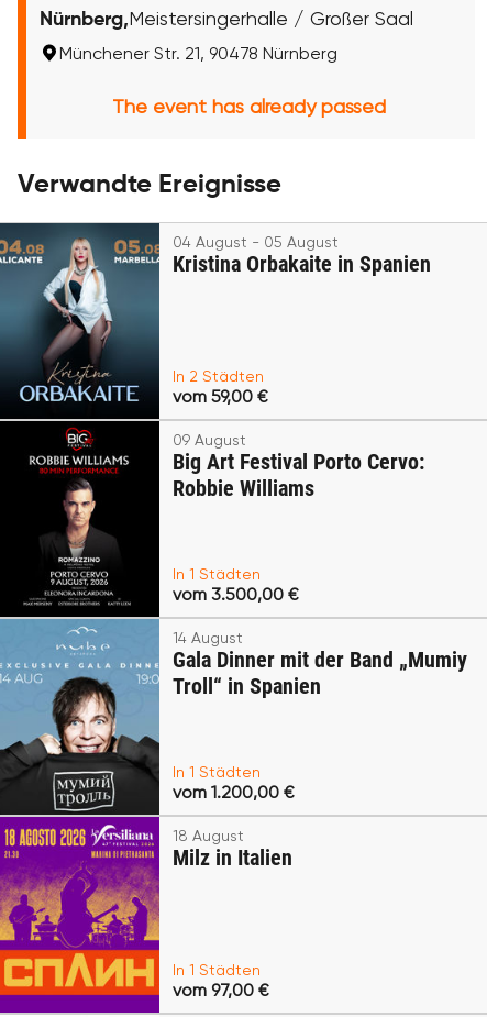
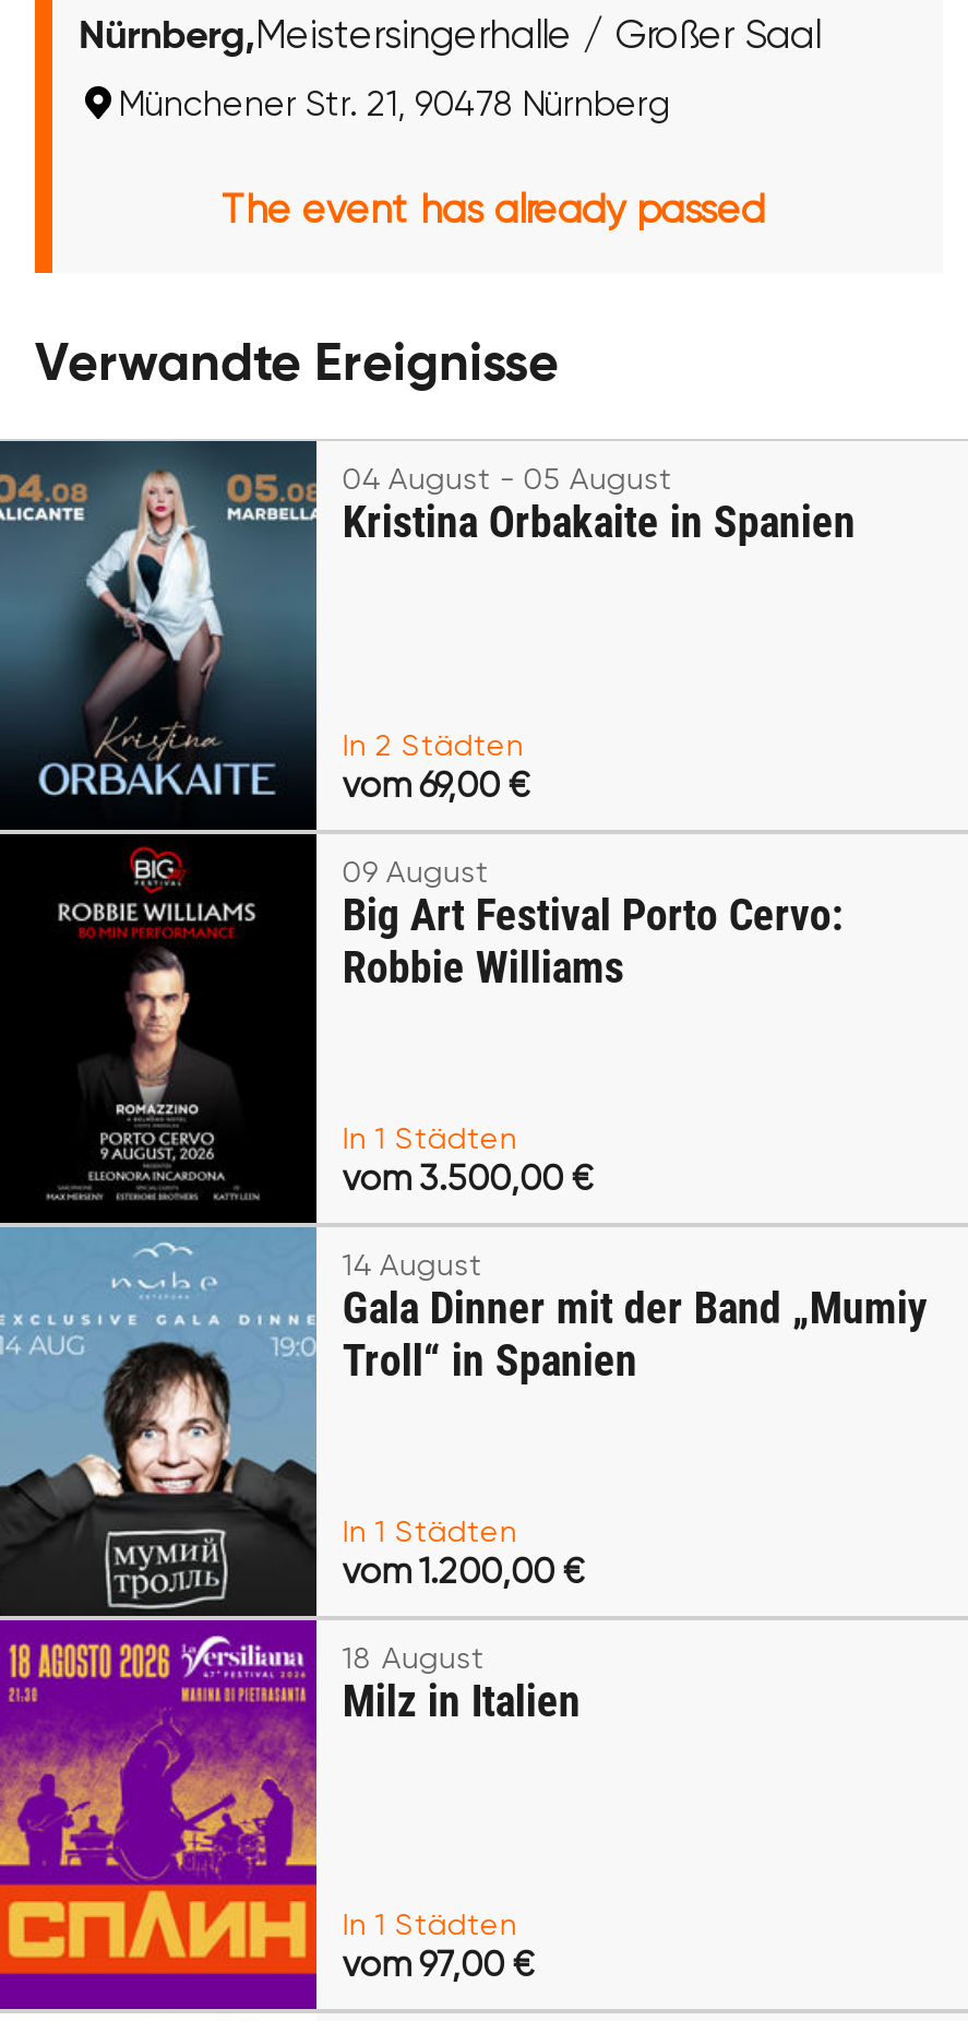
- vom 59,00 €
+ vom 69,00 €
